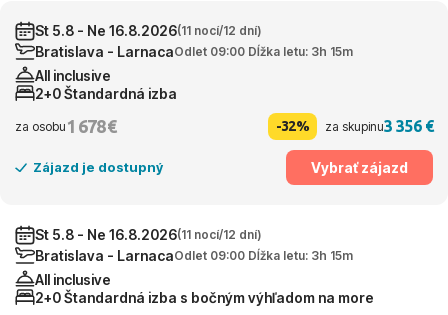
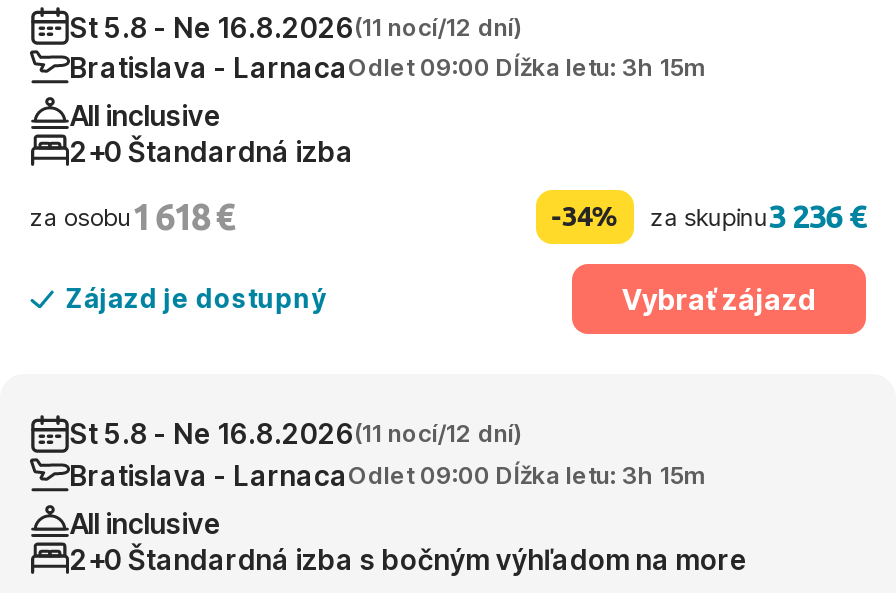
- za osobu1 678 €
+ za osobu1 618 €

- -32%
+ -34%

- za skupinu3 356 €
+ za skupinu3 236 €
